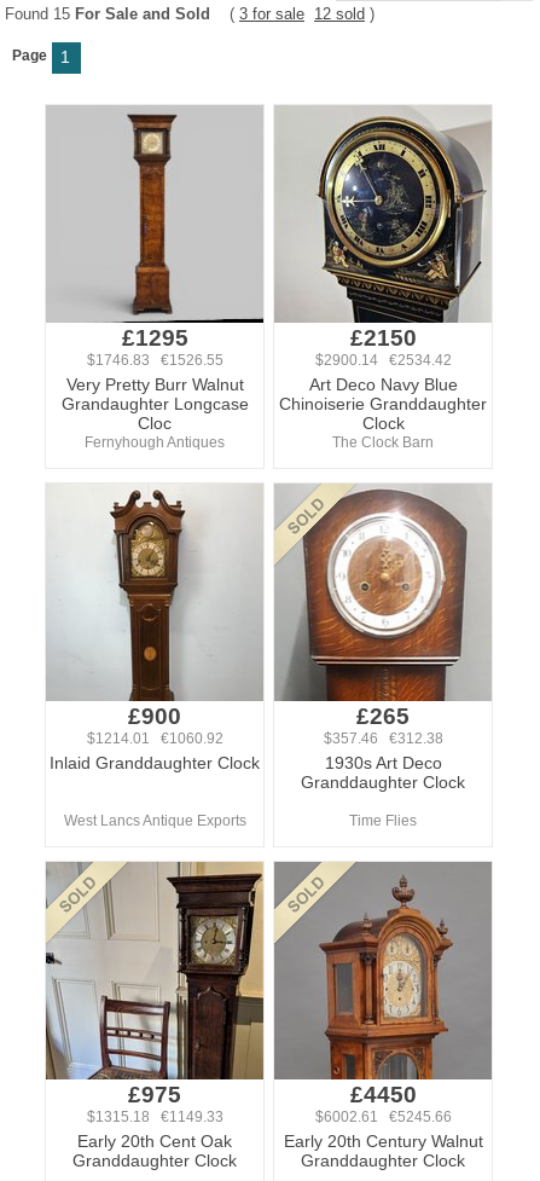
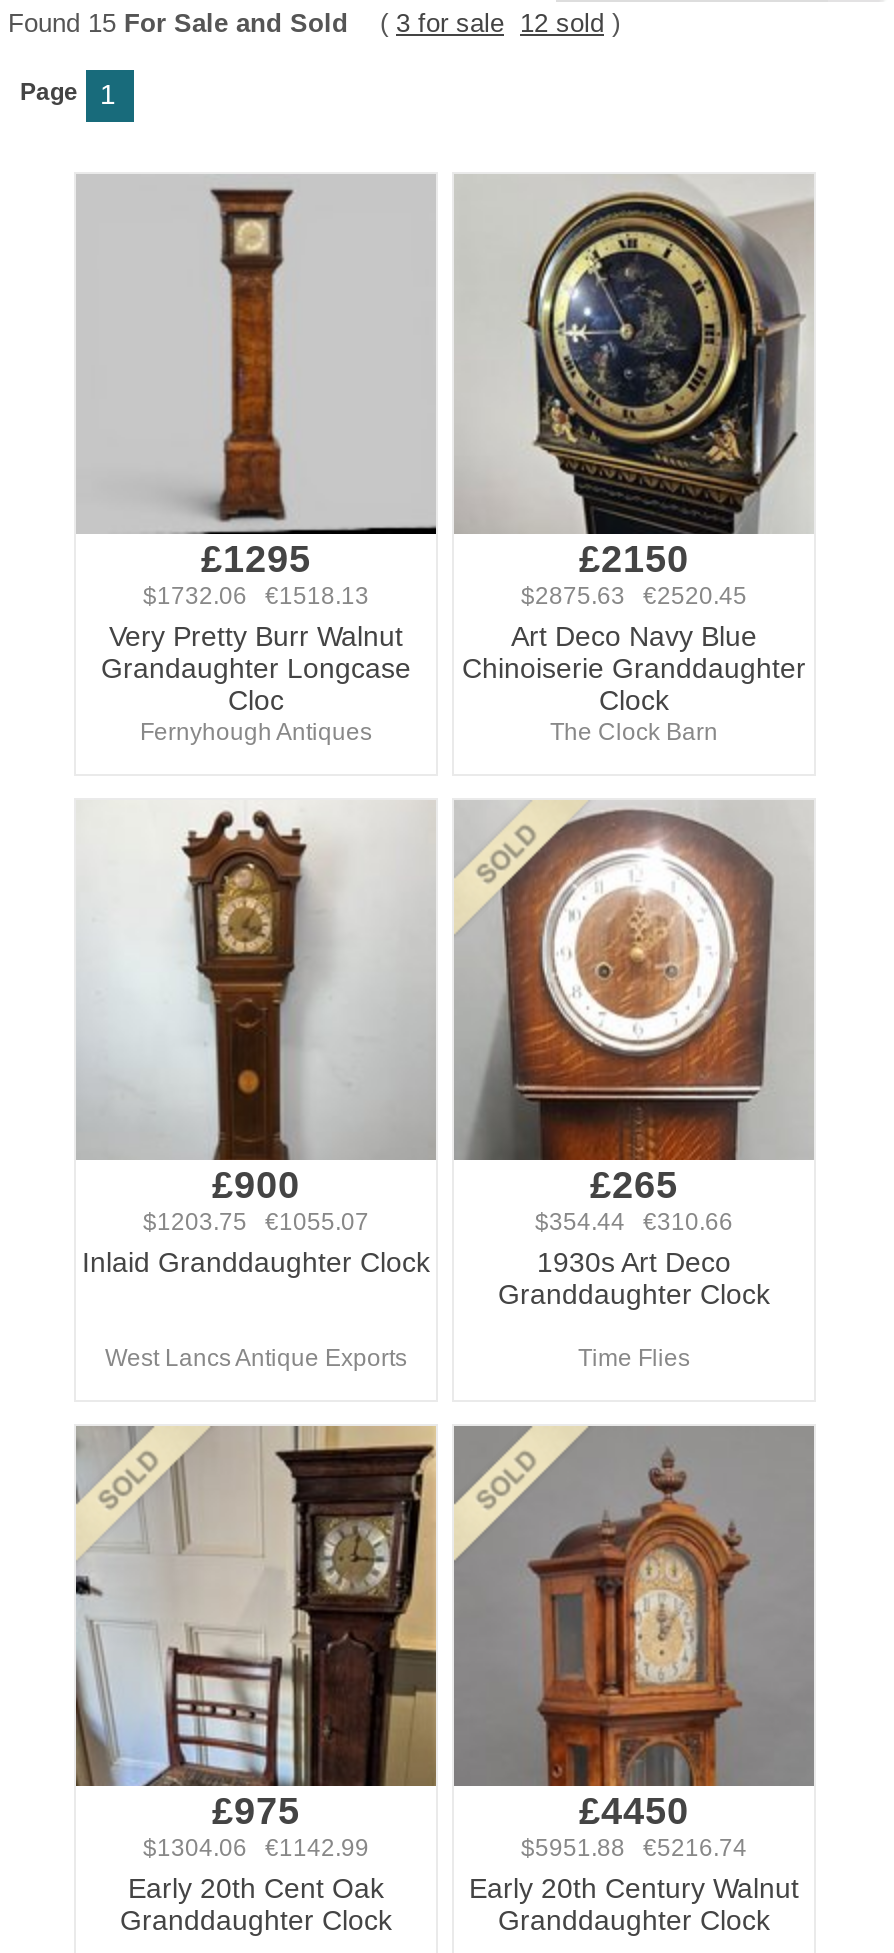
- $1746.83 €1526.55
+ $1732.06 €1518.13

- $2900.14 €2534.42
+ $2875.63 €2520.45

- $1214.01 €1060.92
+ $1203.75 €1055.07

- $357.46 €312.38
+ $354.44 €310.66

- $1315.18 €1149.33
+ $1304.06 €1142.99

- $6002.61 €5245.66
+ $5951.88 €5216.74
